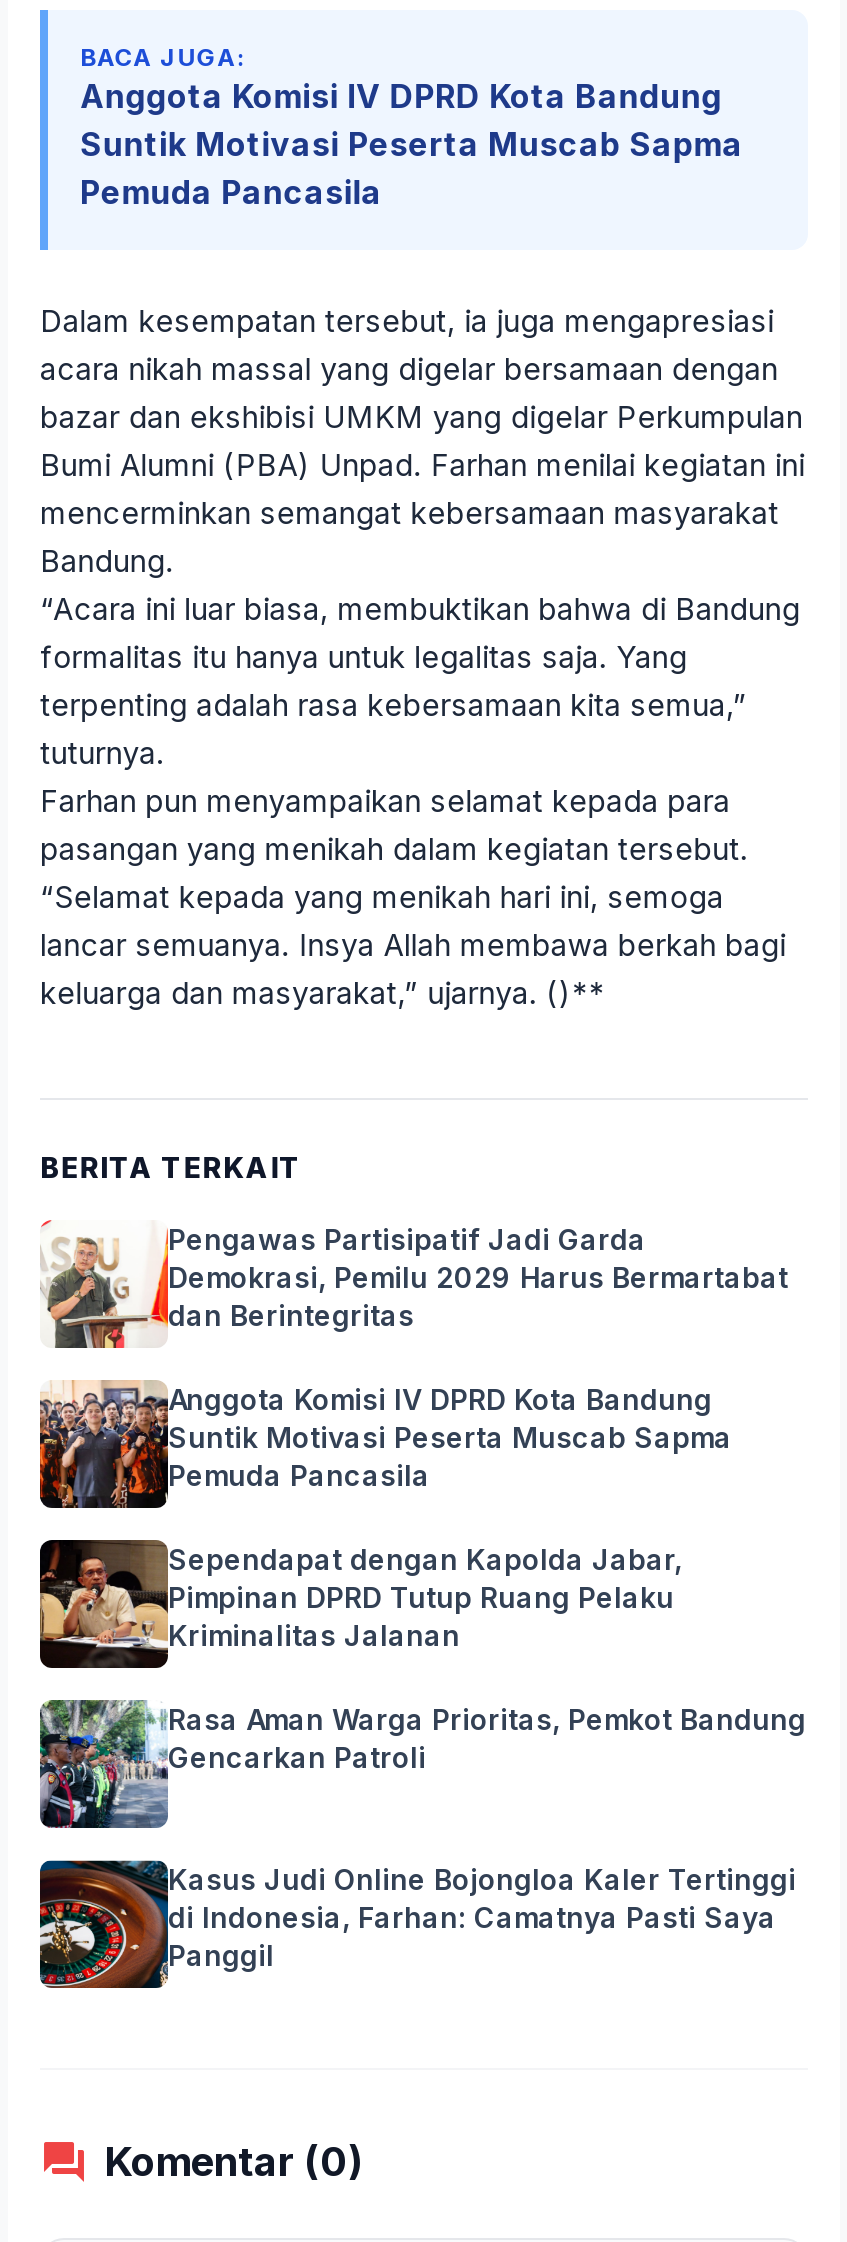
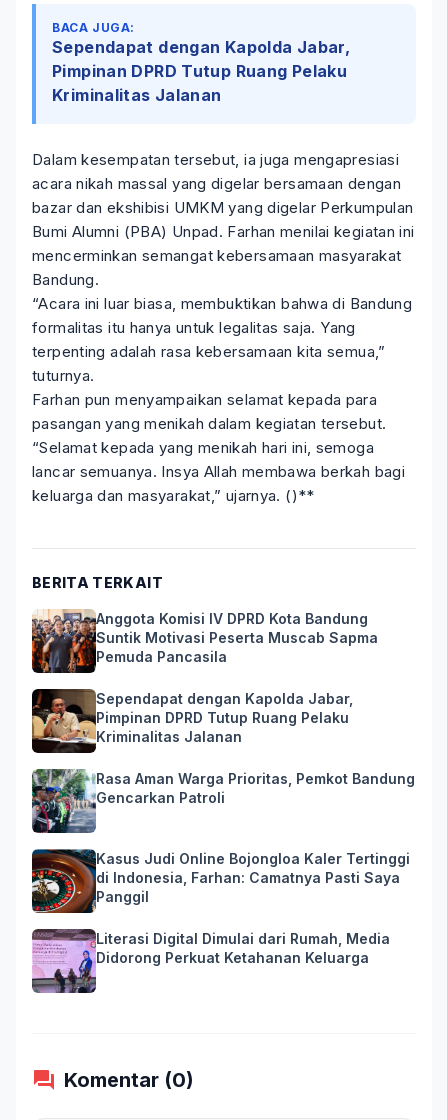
- Anggota Komisi IV DPRD Kota Bandung
- Suntik Motivasi Peserta Muscab Sapma
- Pemuda Pancasila
+ Sependapat dengan Kapolda Jabar,
+ Pimpinan DPRD Tutup Ruang Pelaku
+ Kriminalitas Jalanan

- [image]
- Pengawas Partisipatif Jadi Garda
- Demokrasi, Pemilu 2029 Harus Bermartabat
- dan Berintegritas

moved up: [image] | Anggota Komisi IV DPRD Kota Bandung | Suntik Motivasi Peserta Muscab Sapma | ... | di Indonesia, Farhan: Camatnya Pasti Saya | Panggil

+ [image]
+ Literasi Digital Dimulai dari Rumah, Media
+ Didorong Perkuat Ketahanan Keluarga
